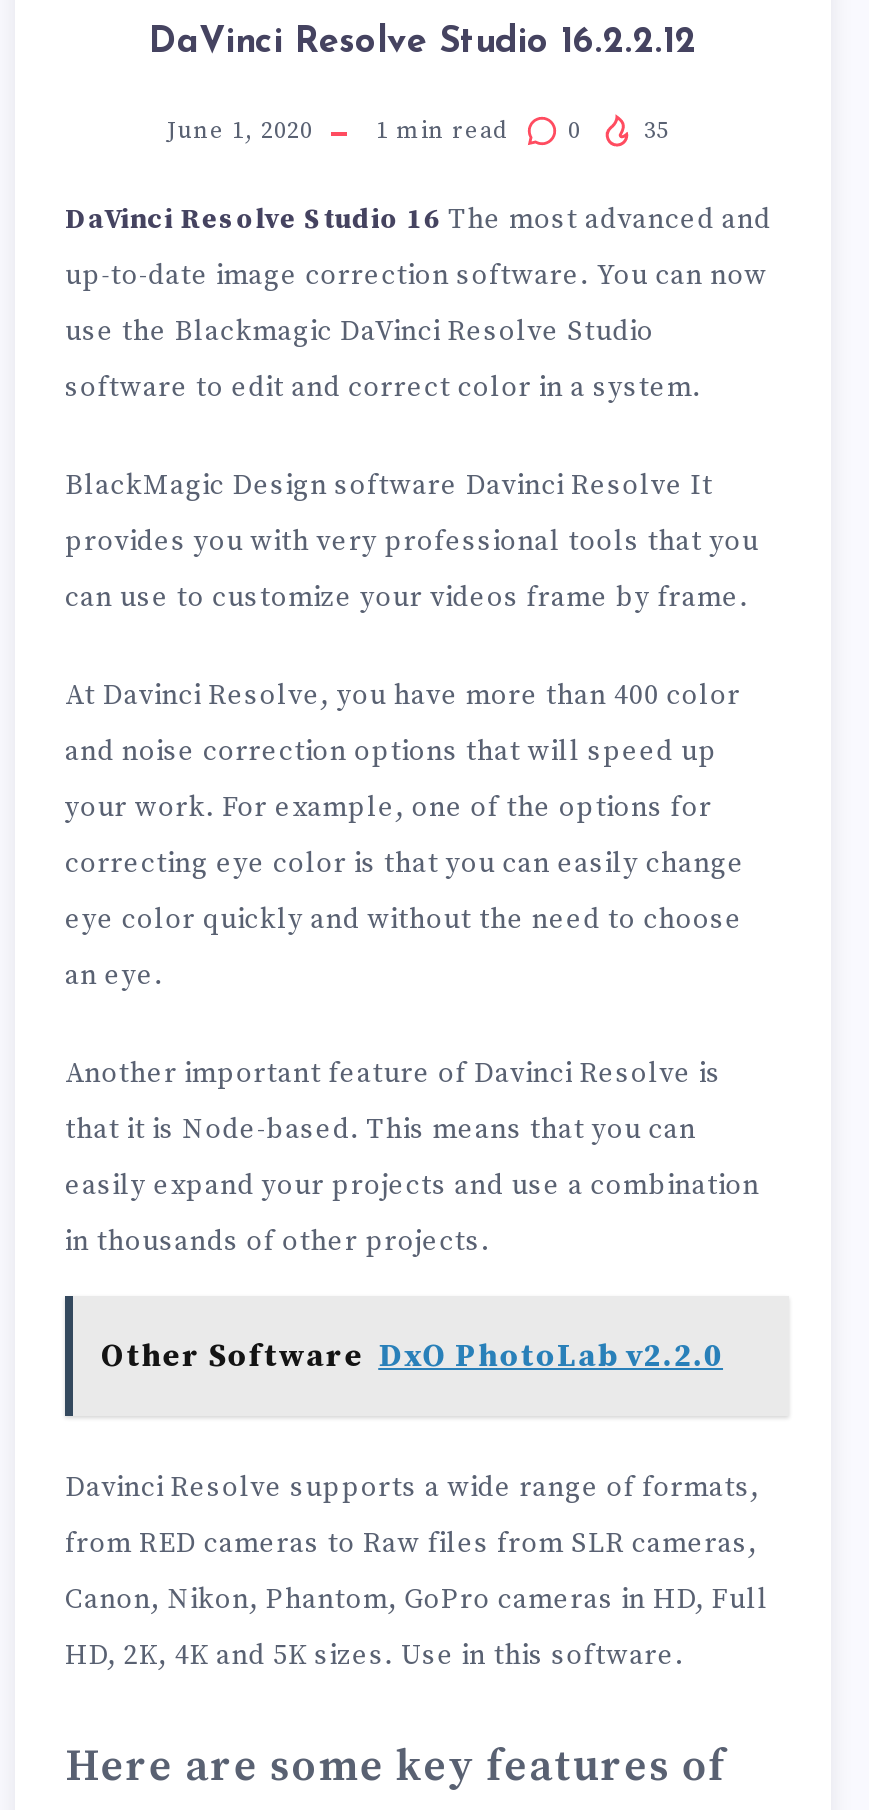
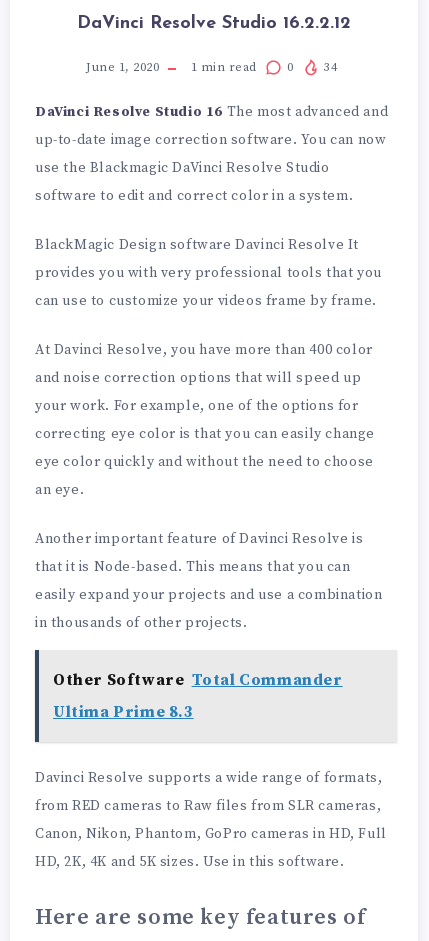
- 1 min read 0 35
+ 1 min read 0 34

- Other Software DxO PhotoLab v2.2.0
+ Other Software Total Commander
+ Ultima Prime 8.3
